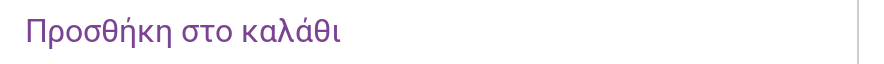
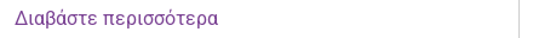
- Προσθήκη στο καλάθι
+ Διαβάστε περισσότερα
